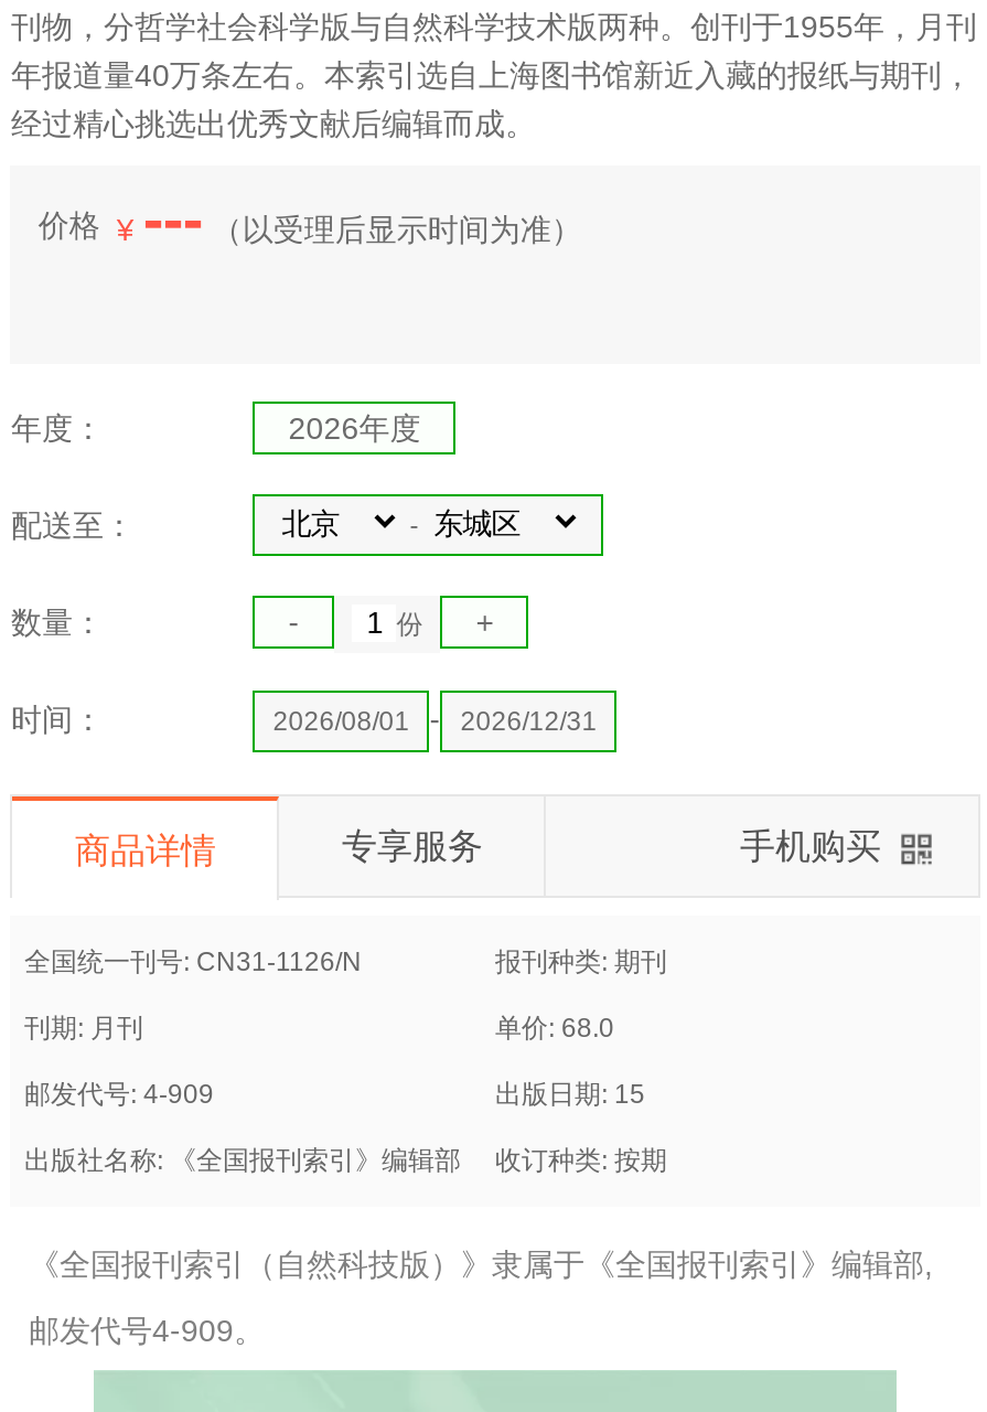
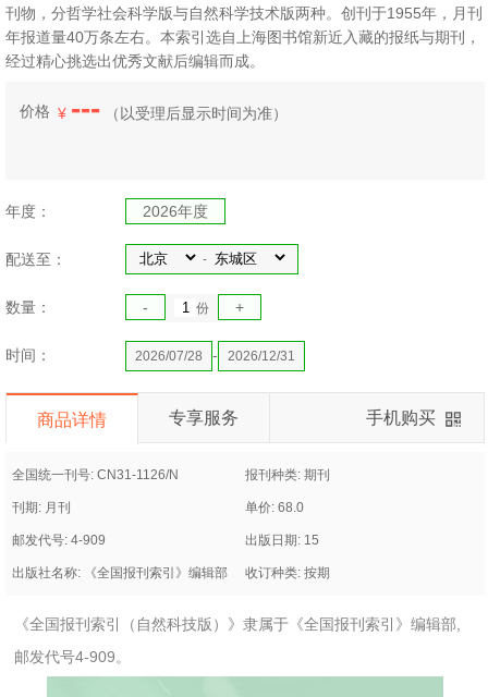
- 2026/08/01
+ 2026/07/28
